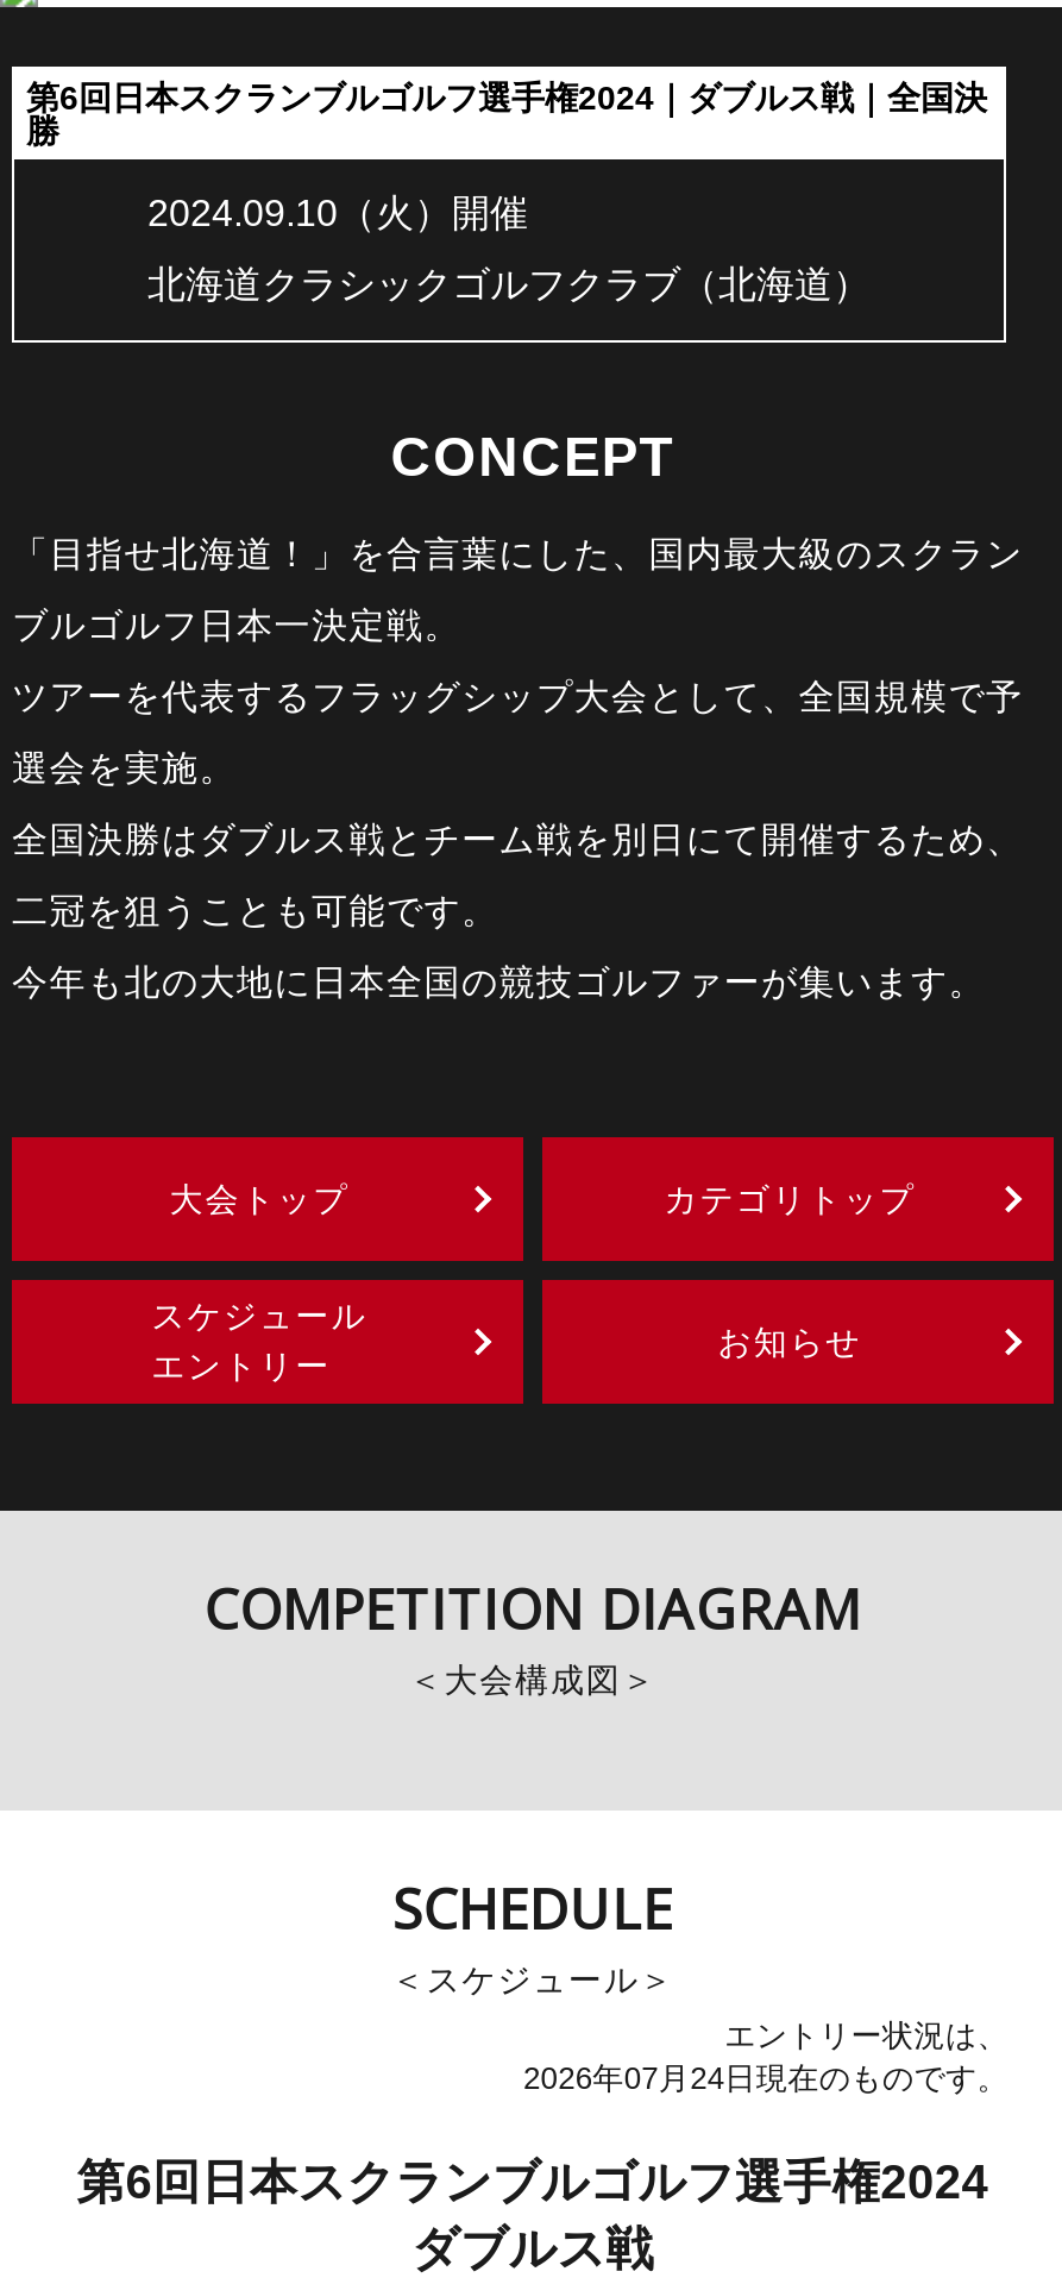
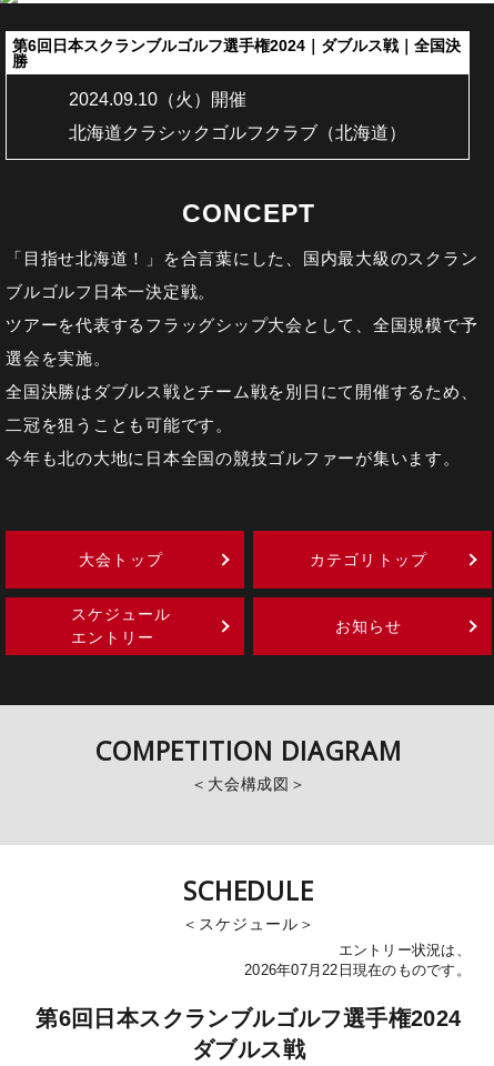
- 2026年07月24日現在のものです。
+ 2026年07月22日現在のものです。
